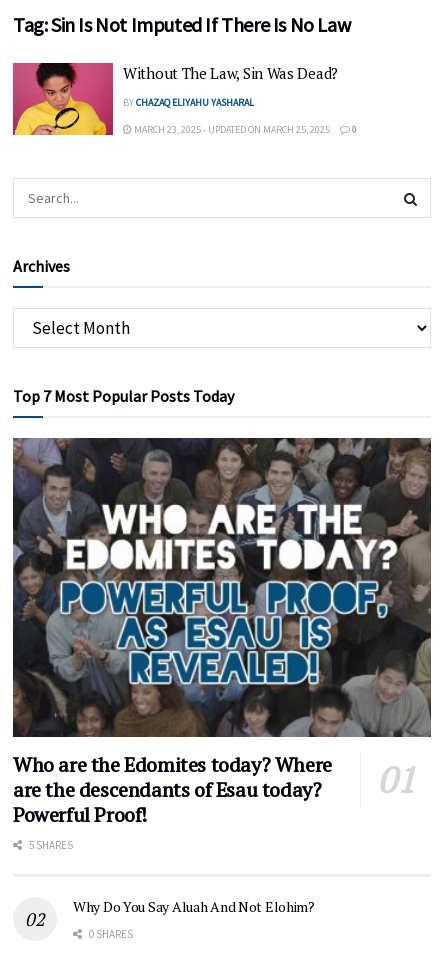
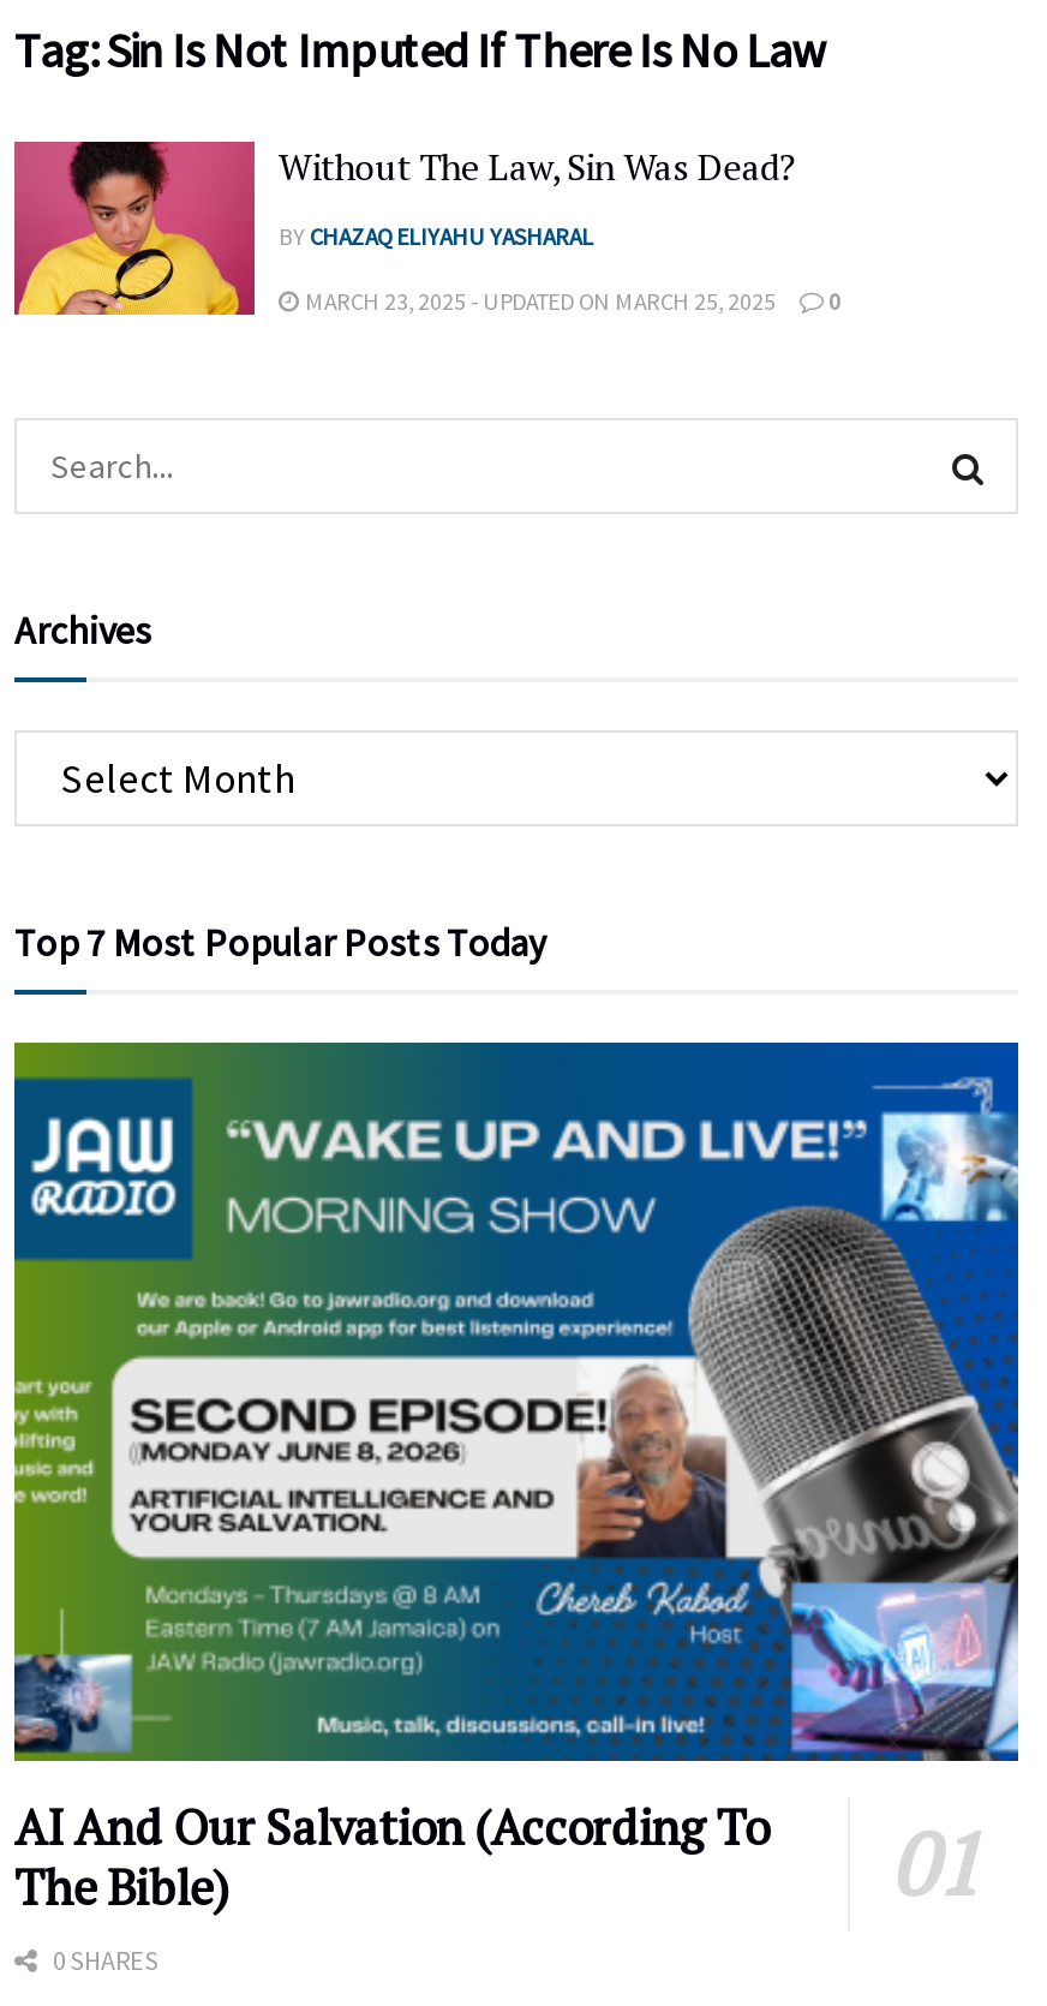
- [image]
- Who are the Edomites today? Where
- are the descendants of Esau today?
- Powerful Proof!
- 5 SHARES
- Why Do You Say Aluah And Not Elohim?
+ [image]
+ AI And Our Salvation (According To
+ The Bible)
